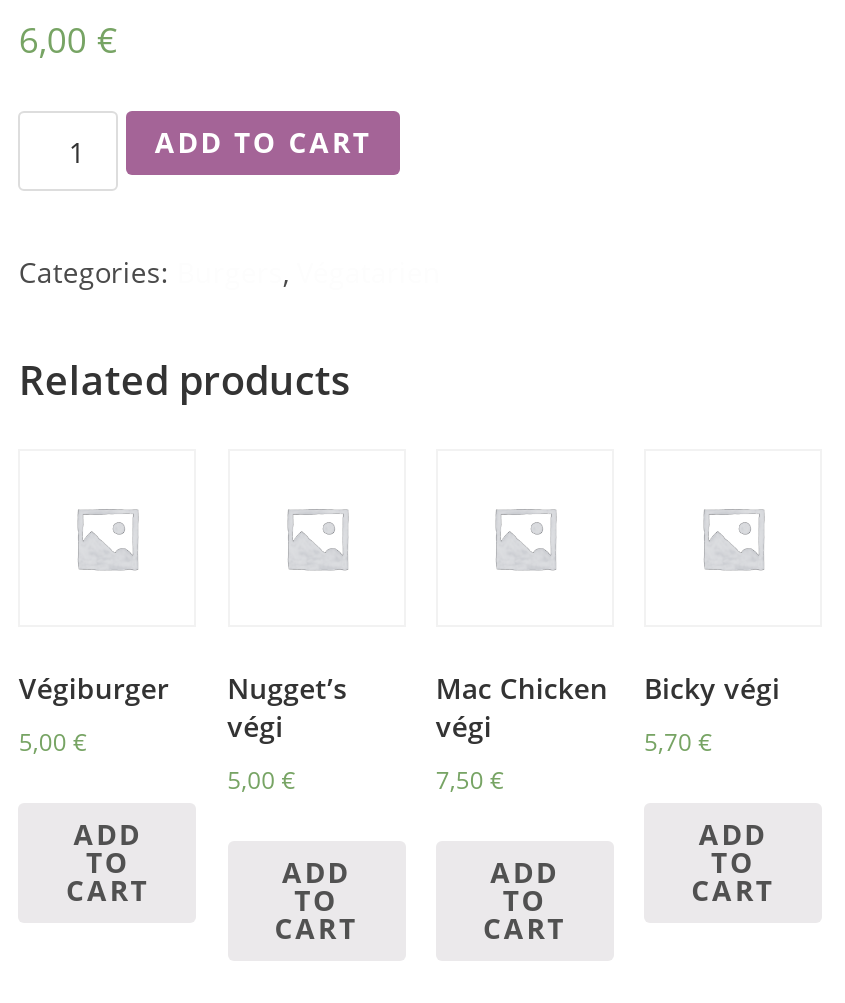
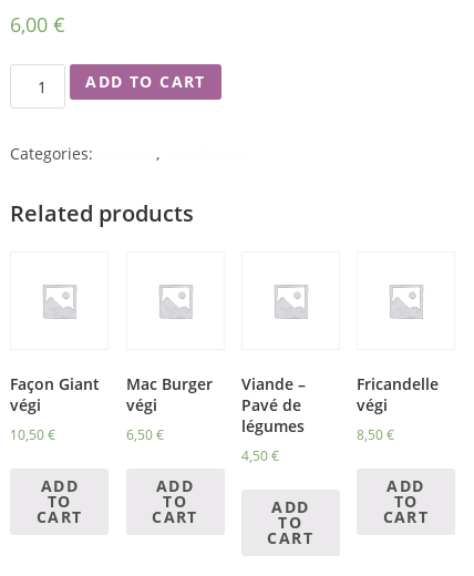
- Végiburger
+ Façon Giant
+ végi

- Nugget’s
+ Mac Burger

- Mac Chicken
- végi
+ Viande –
+ Pavé de
+ légumes

- Bicky végi
+ Fricandelle
+ végi

- 5,00 €
+ 10,50 €

- 5,70 €
+ 8,50 €

- 5,00 €
+ 6,50 €

- 7,50 €
+ 4,50 €
